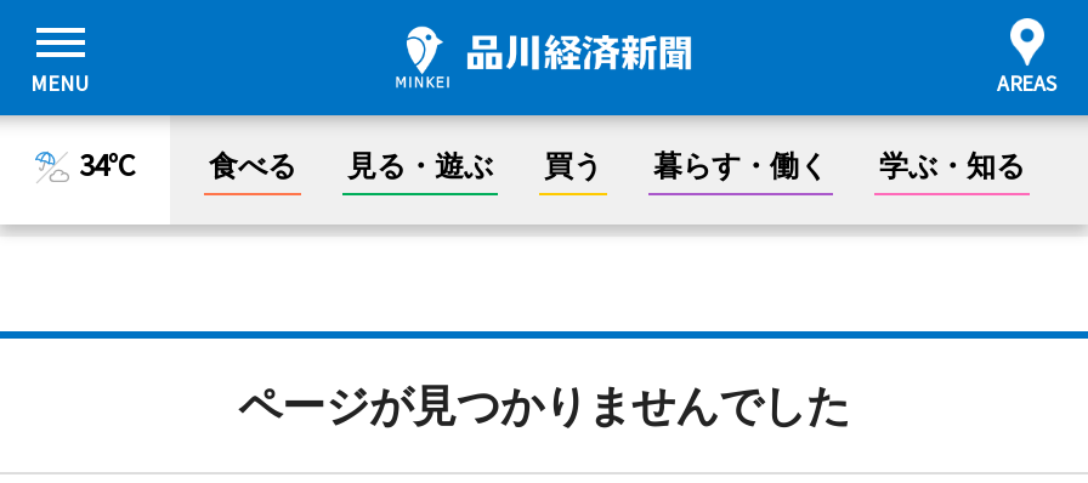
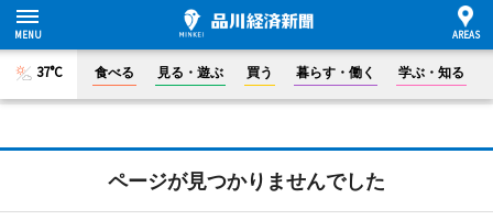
- 34°C 食べる 見る・遊ぶ 買う 暮らす・働く 学ぶ・知る
+ 37°C 食べる 見る・遊ぶ 買う 暮らす・働く 学ぶ・知る
